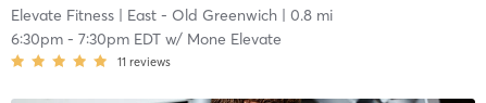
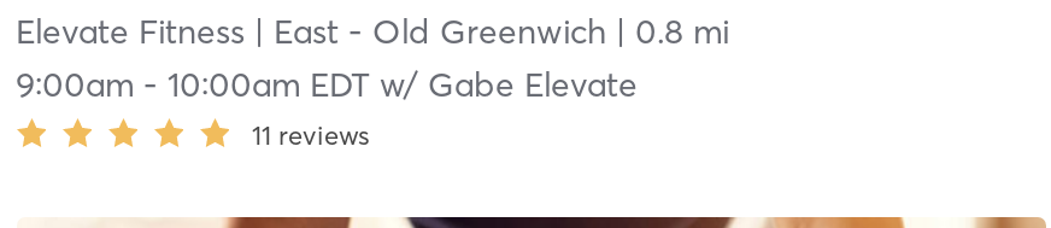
- 6:30pm - 7:30pm EDT w/ Mone Elevate
+ 9:00am - 10:00am EDT w/ Gabe Elevate
